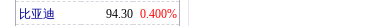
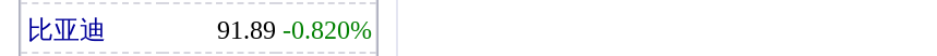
- 94.30 0.400%
+ 91.89 -0.820%
